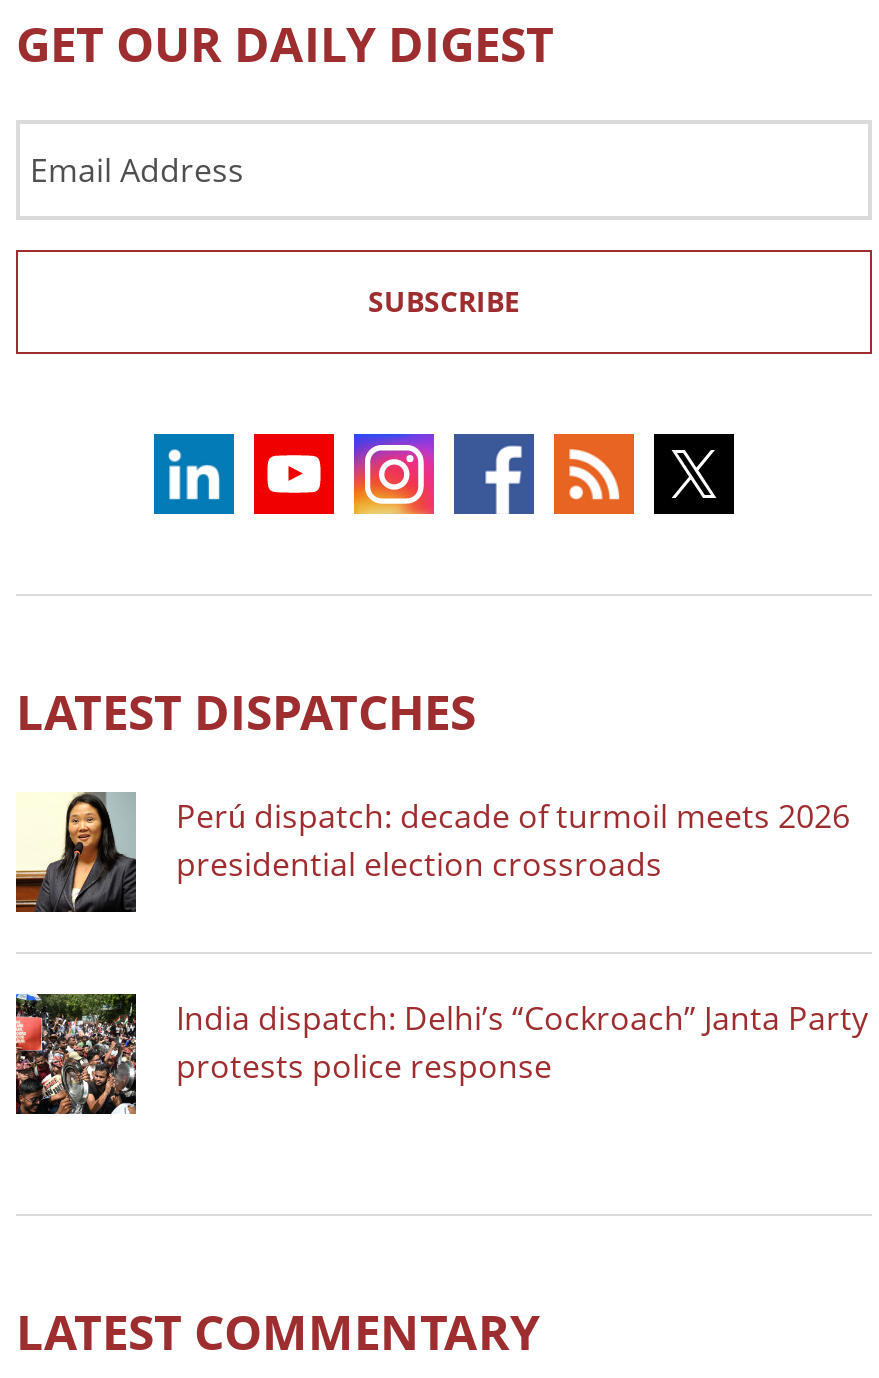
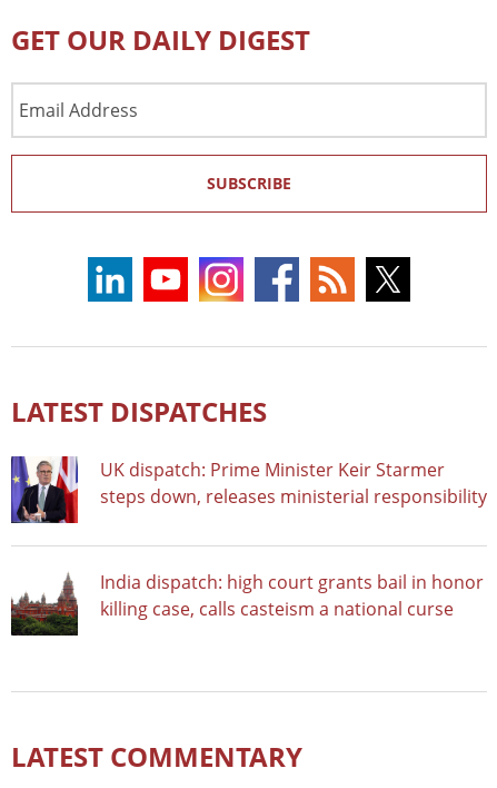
- [image]
- Perú dispatch: decade of turmoil meets 2026
- presidential election crossroads
+ [image]
+ UK dispatch: Prime Minister Keir Starmer
+ steps down, releases ministerial responsibility

- [image]
- India dispatch: Delhi’s “Cockroach” Janta Party
- protests police response
+ [image]
+ India dispatch: high court grants bail in honor
+ killing case, calls casteism a national curse
